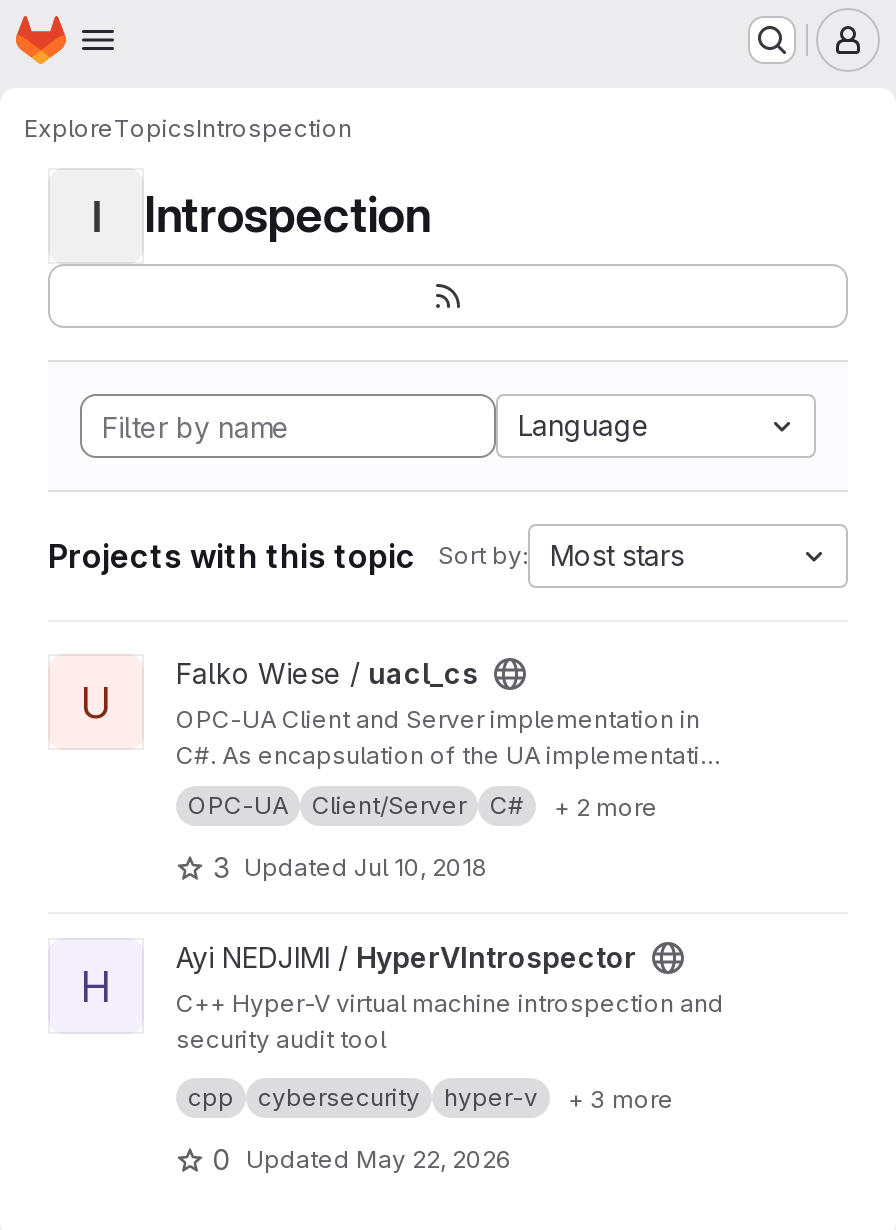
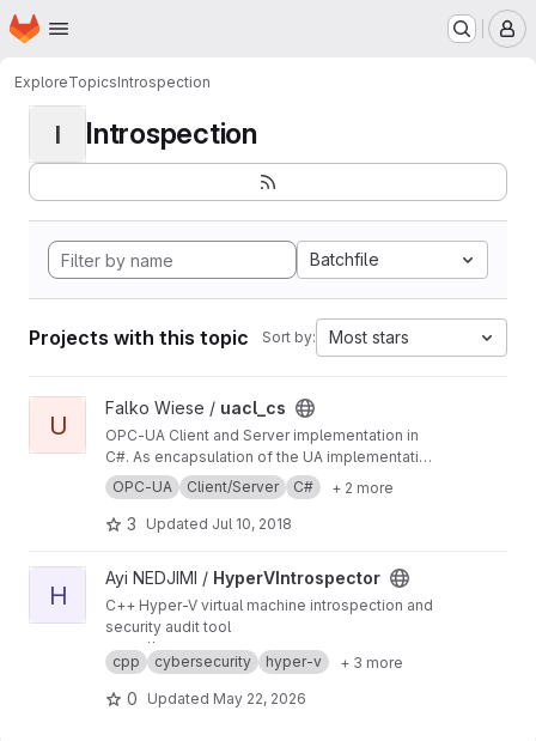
- Language
+ Batchfile
